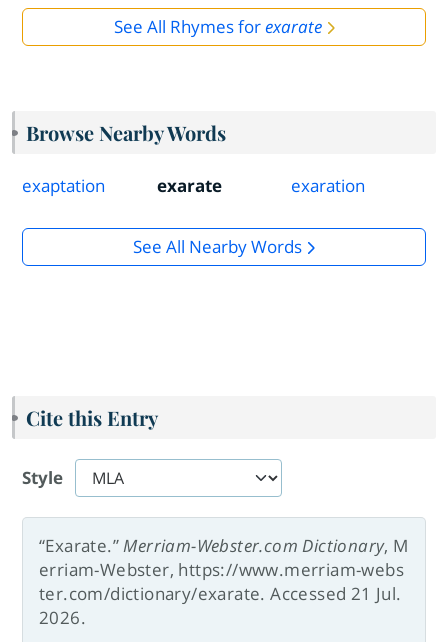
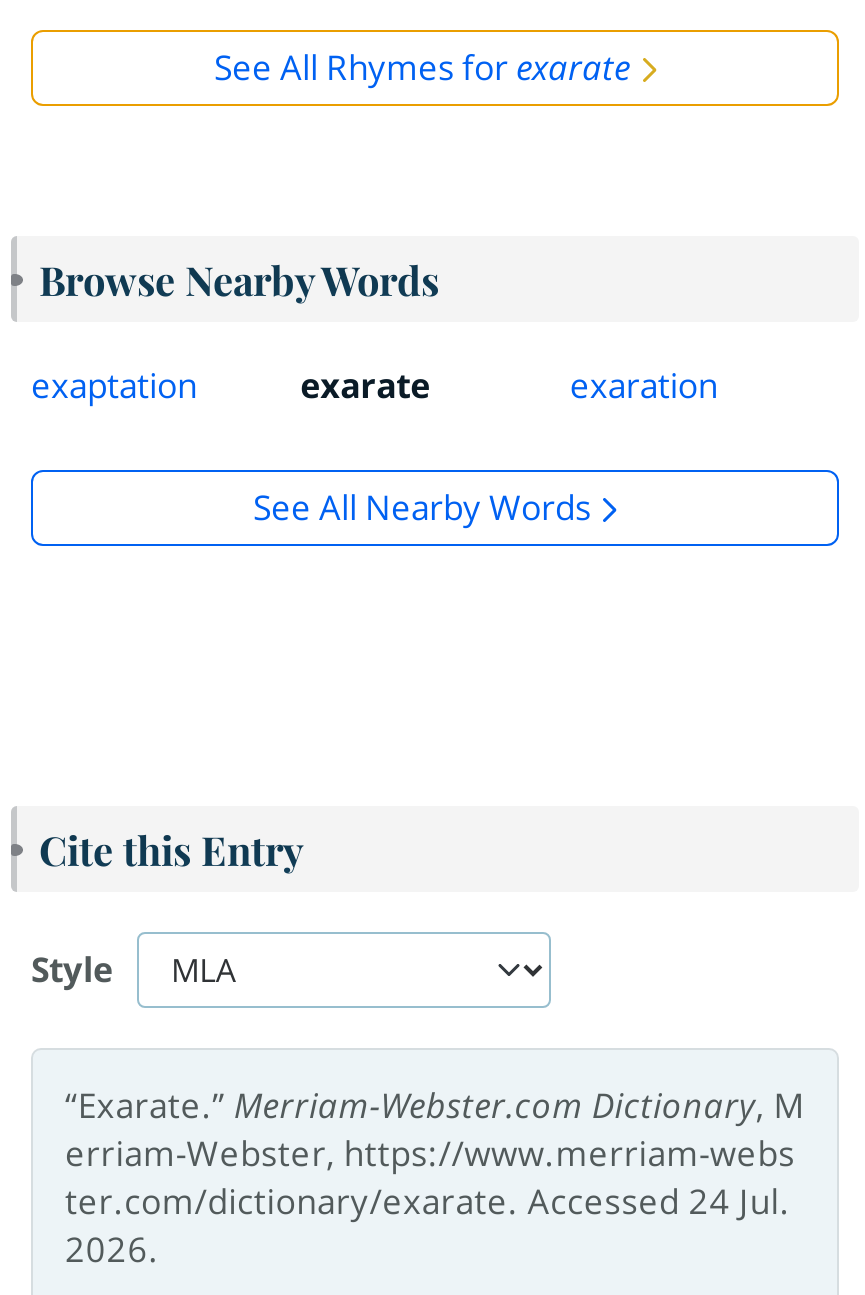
- ter.com/dictionary/exarate. Accessed 21 Jul.
+ ter.com/dictionary/exarate. Accessed 24 Jul.
